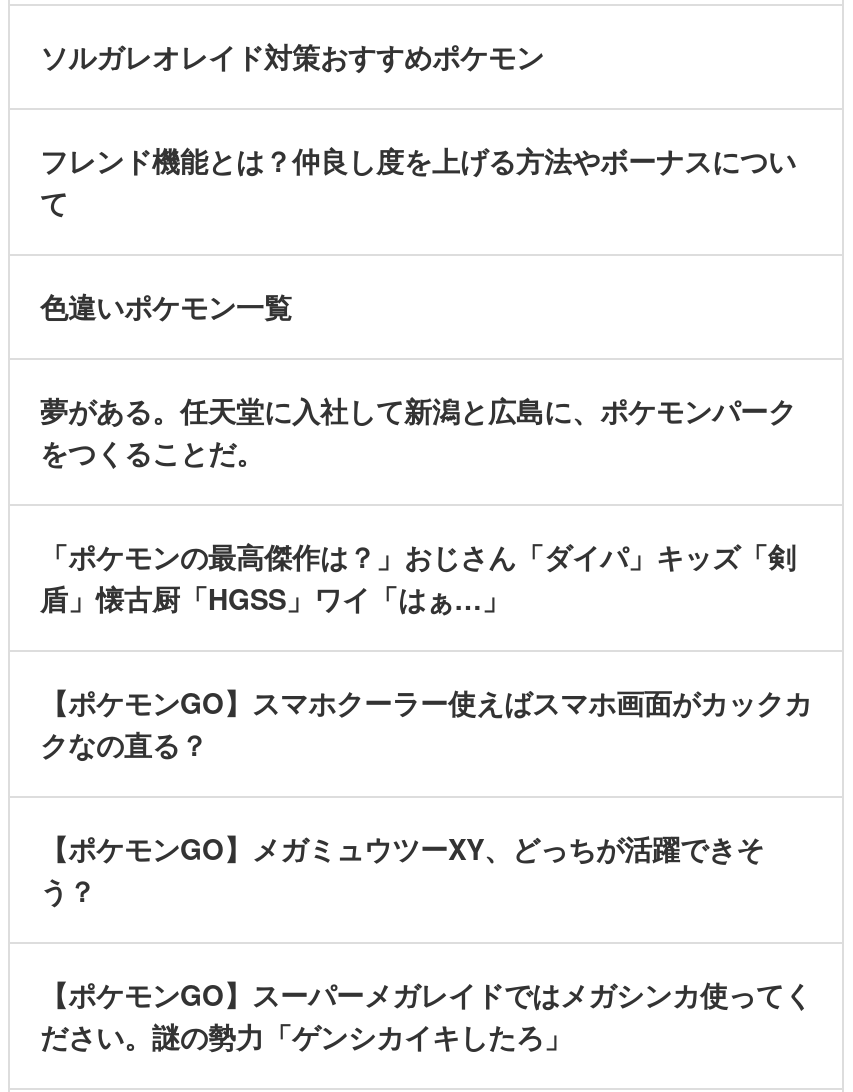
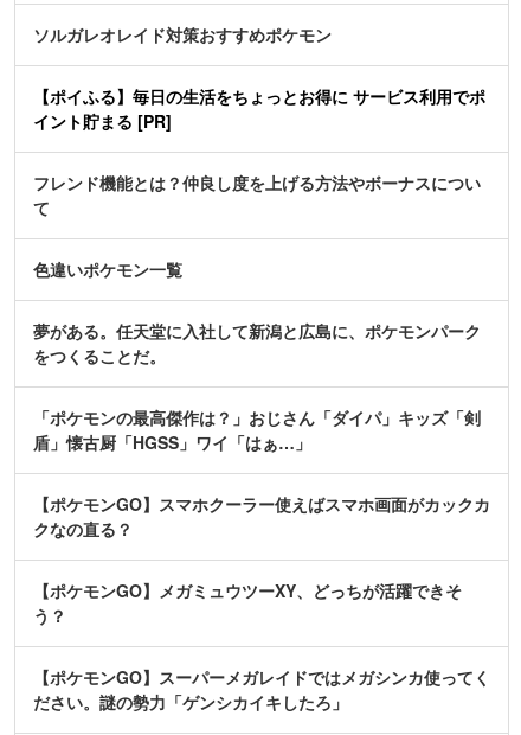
+ 【ポイふる】毎日の生活をちょっとお得に サービス利用でポ
+ イント貯まる [PR]
